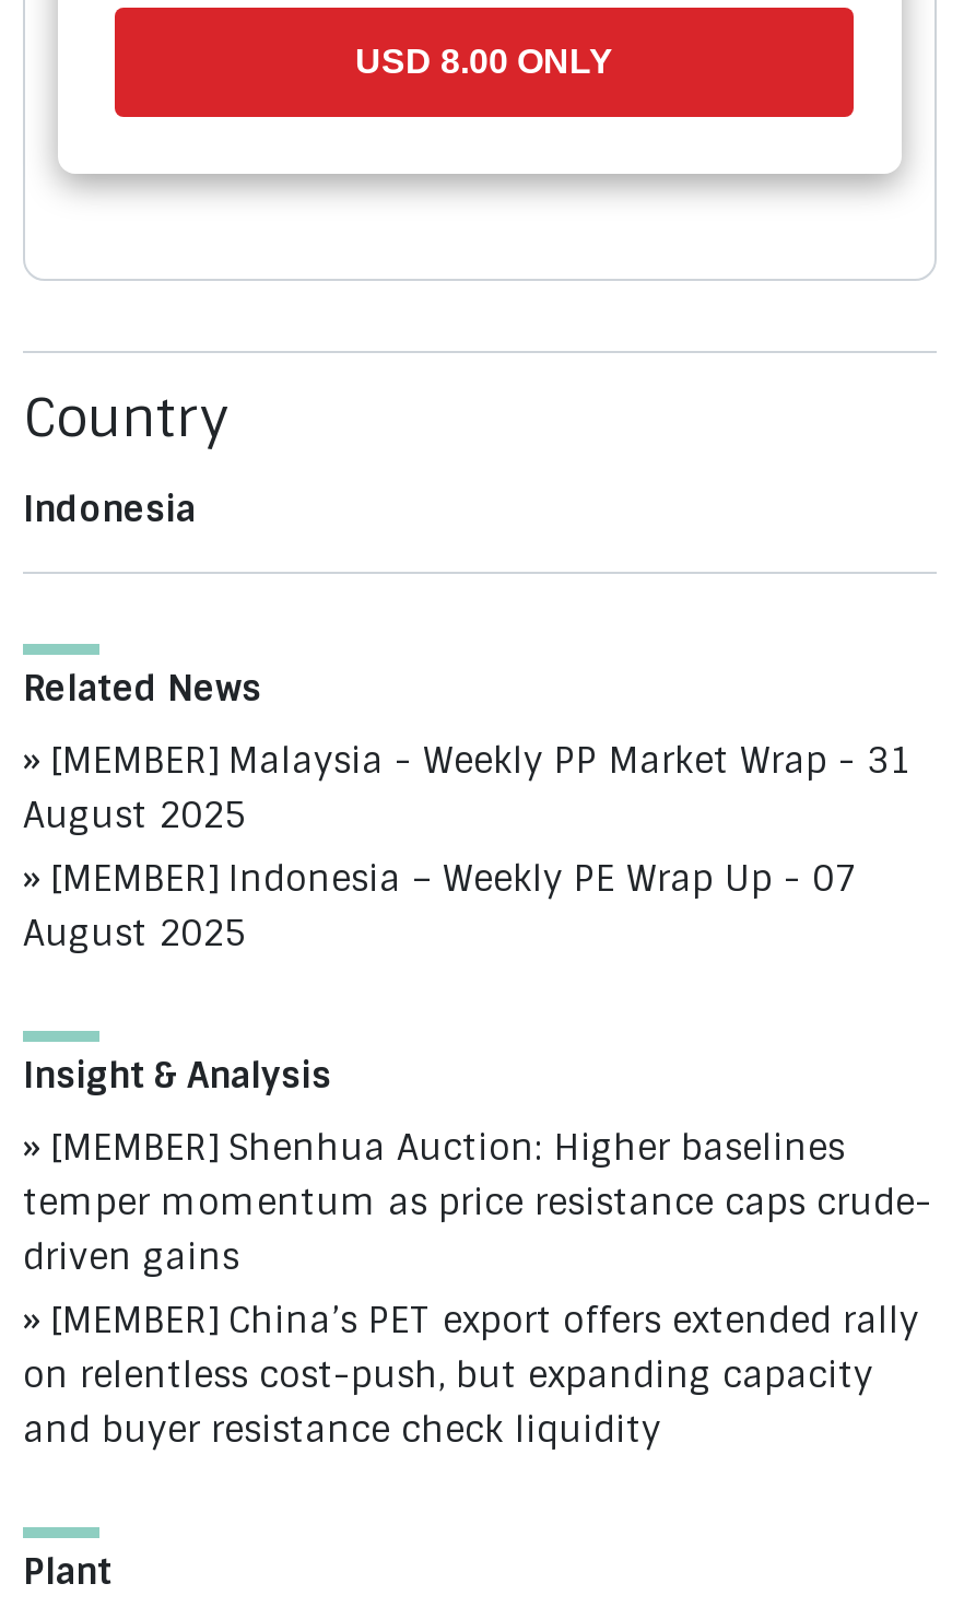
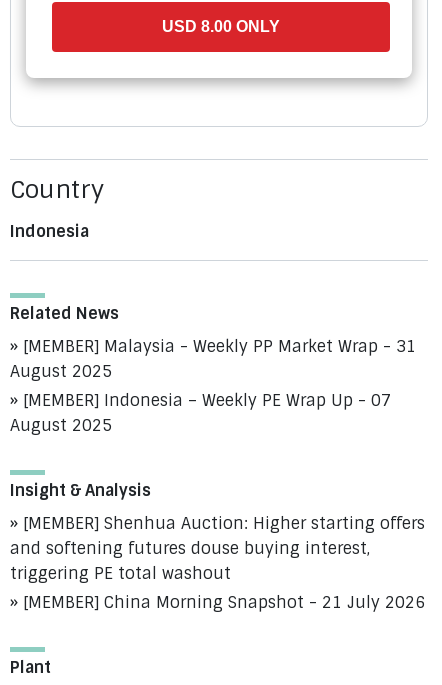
- [MEMBER] Shenhua Auction: Higher baselines
- temper momentum as price resistance caps crude-
- driven gains
- [MEMBER] China’s PET export offers extended rally
- on relentless cost-push, but expanding capacity
- and buyer resistance check liquidity
+ [MEMBER] Shenhua Auction: Higher starting offers
+ and softening futures douse buying interest,
+ triggering PE total washout
+ [MEMBER] China Morning Snapshot - 21 July 2026
